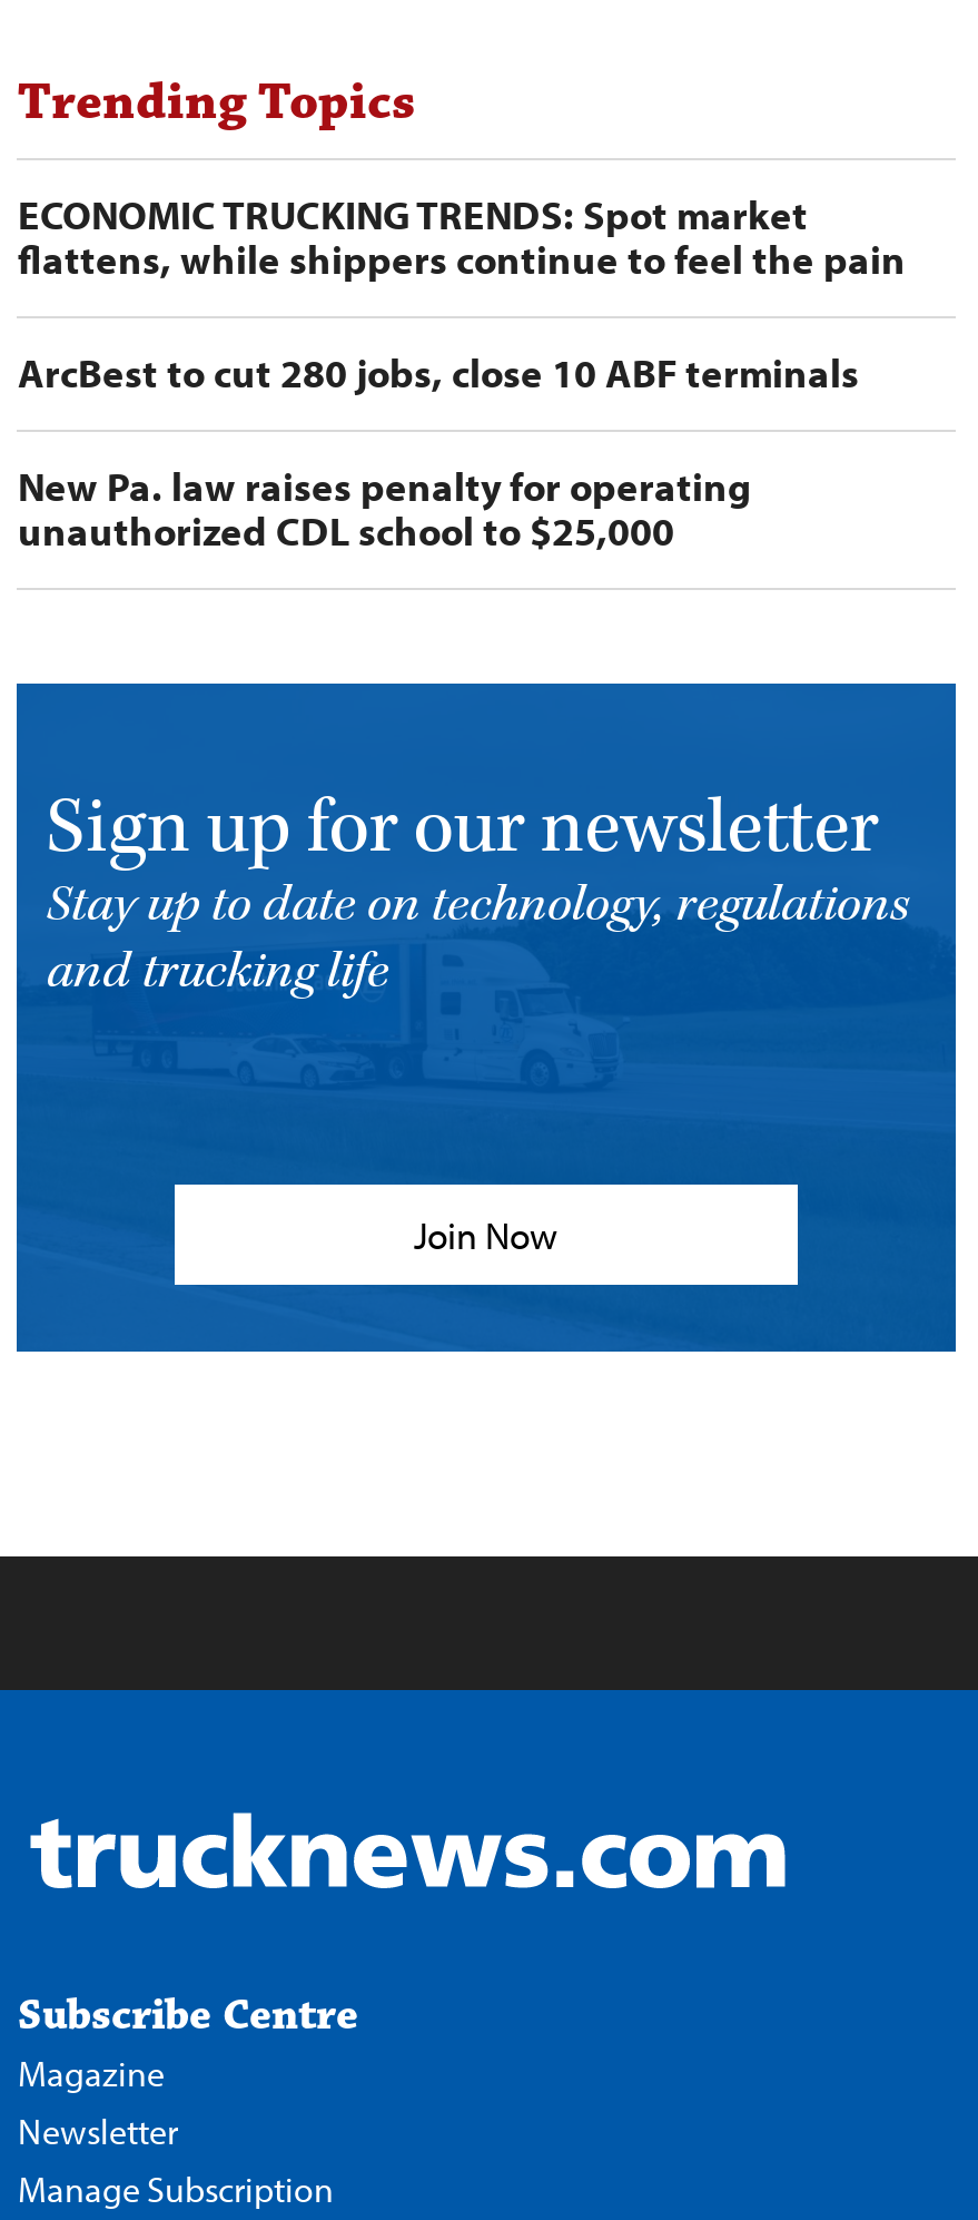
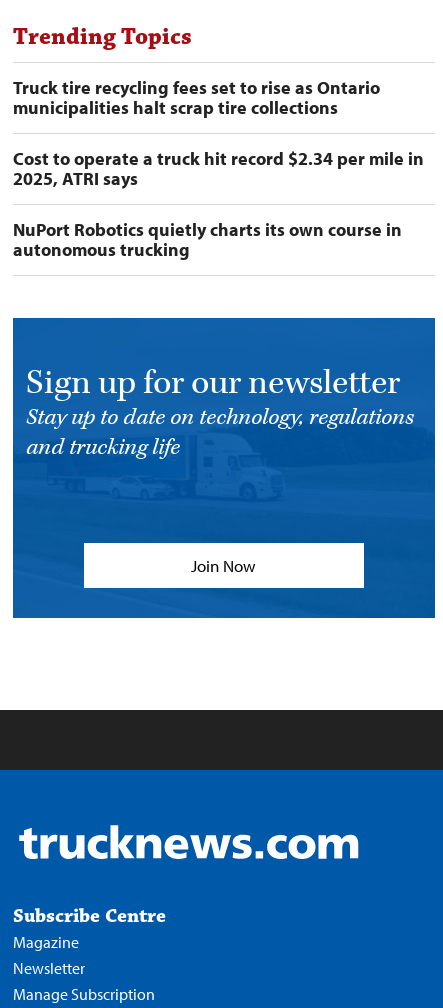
- ECONOMIC TRUCKING TRENDS: Spot market
- flattens, while shippers continue to feel the pain
+ Truck tire recycling fees set to rise as Ontario
+ municipalities halt scrap tire collections

- ArcBest to cut 280 jobs, close 10 ABF terminals
+ Cost to operate a truck hit record $2.34 per mile in
+ 2025, ATRI says

- New Pa. law raises penalty for operating
- unauthorized CDL school to $25,000
+ NuPort Robotics quietly charts its own course in
+ autonomous trucking
